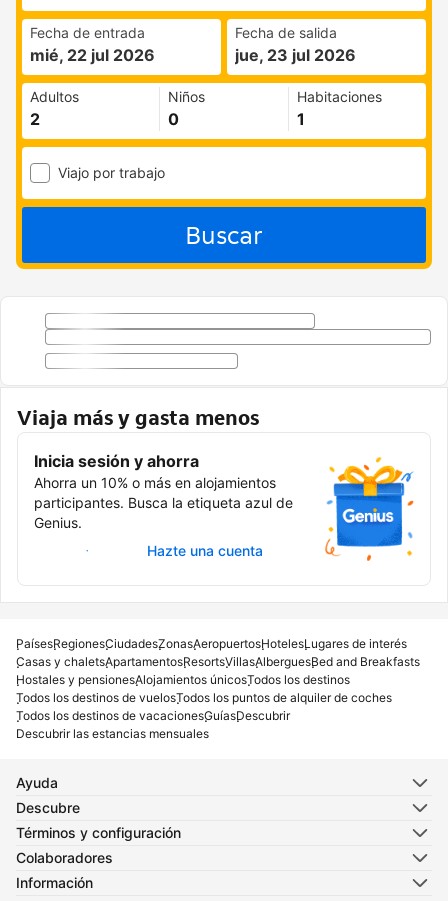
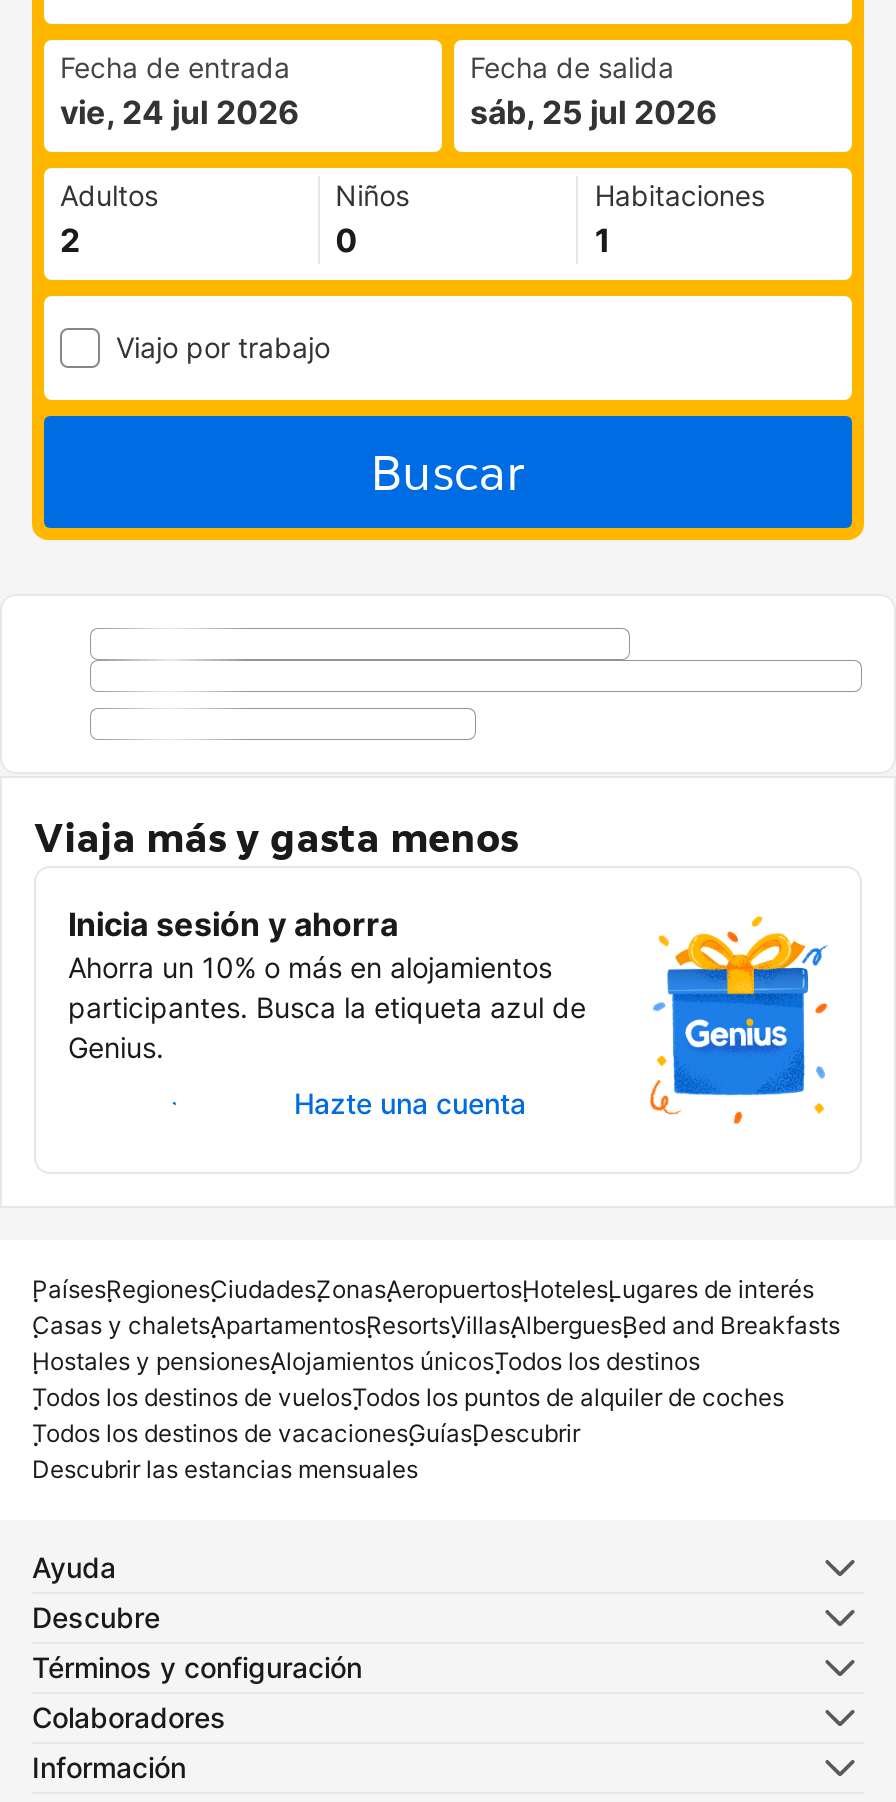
- mié, 22 jul 2026
+ vie, 24 jul 2026

- jue, 23 jul 2026
+ sáb, 25 jul 2026
